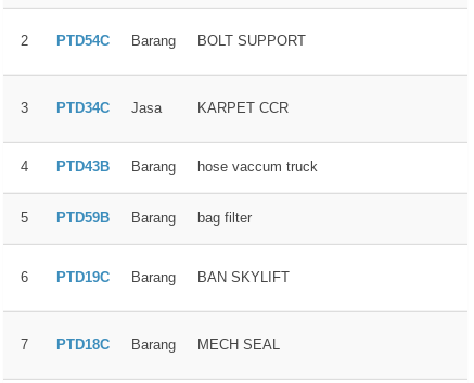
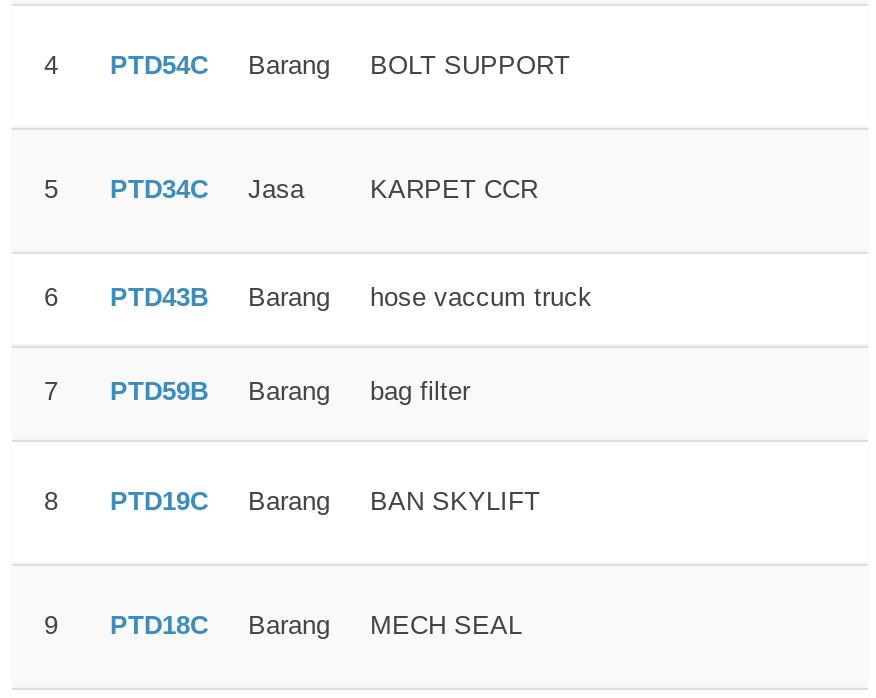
- 2 PTD54C Barang BOLT SUPPORT
+ 4 PTD54C Barang BOLT SUPPORT

- 3 PTD34C Jasa
+ 5 PTD34C Jasa

- 4 PTD43B Barang hose vaccum truck
+ 6 PTD43B Barang hose vaccum truck

- 5 PTD59B Barang bag filter
+ 7 PTD59B Barang bag filter

- 6 PTD19C Barang BAN SKYLIFT
+ 8 PTD19C Barang BAN SKYLIFT

- 7 PTD18C Barang MECH SEAL
+ 9 PTD18C Barang MECH SEAL
